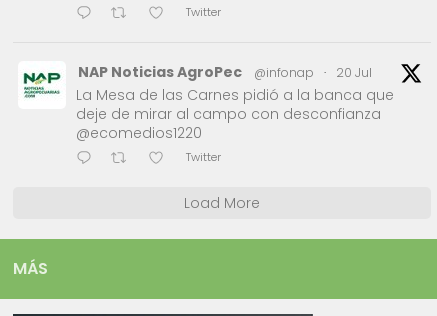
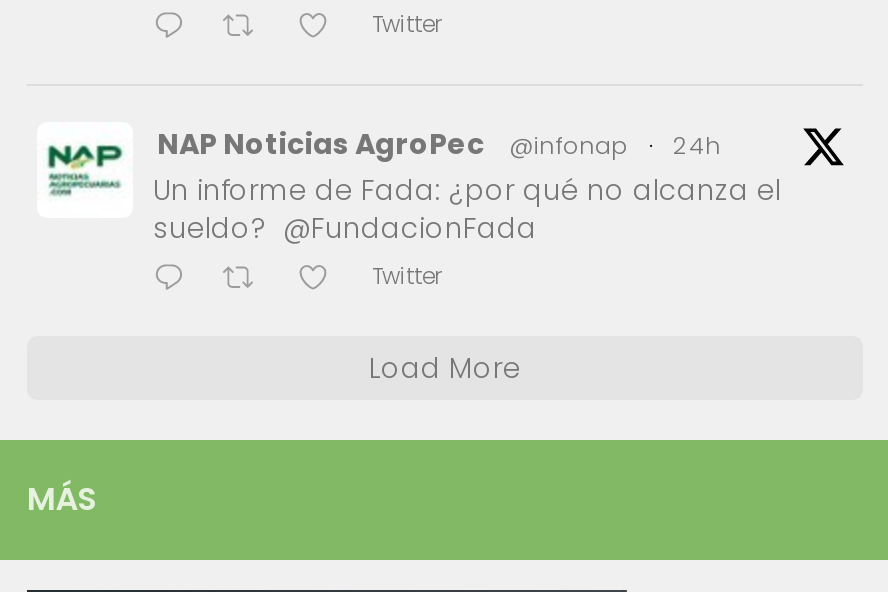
- 20 Jul
- La Mesa de las Carnes pidió a la banca que
- deje de mirar al campo con desconfianza
- @ecomedios1220
+ 24h
+ Un informe de Fada: ¿por qué no alcanza el
+ sueldo? @FundacionFada
